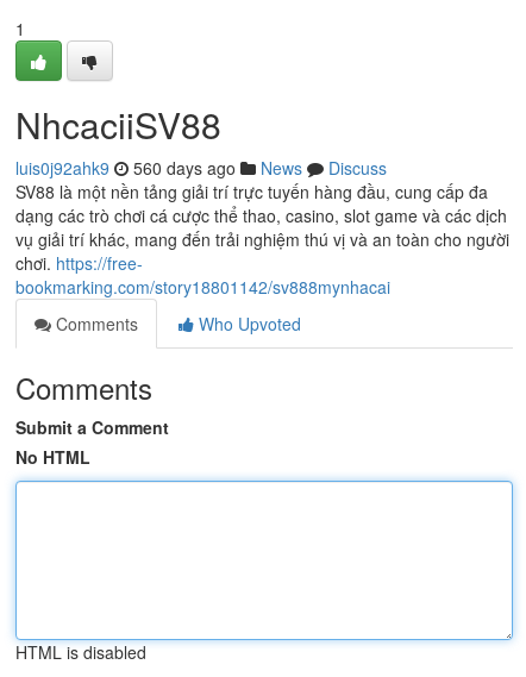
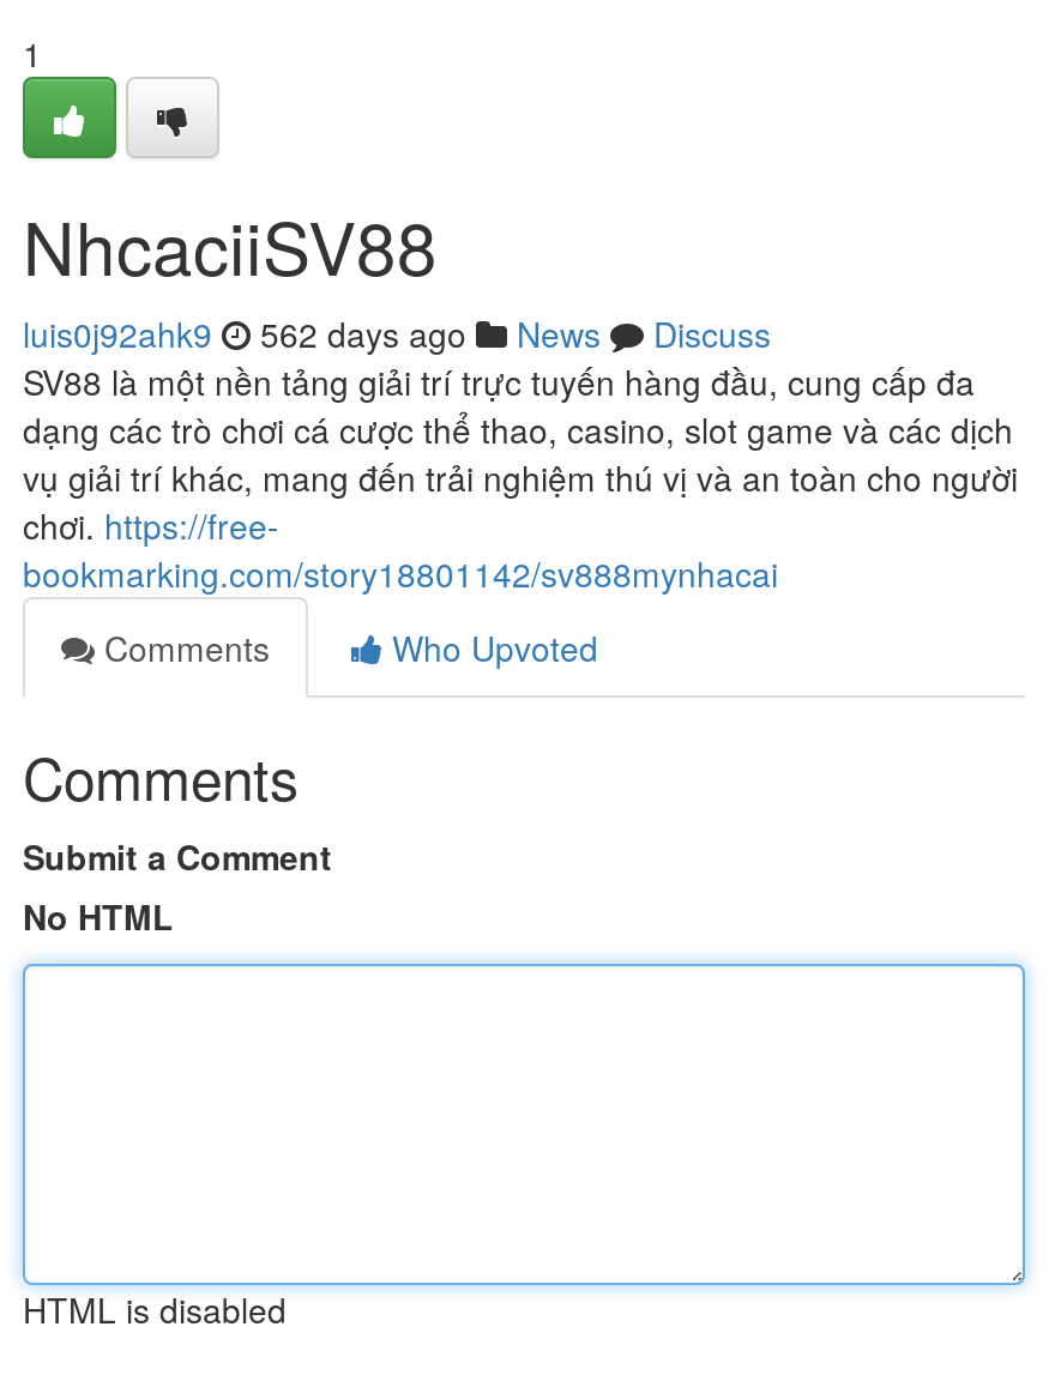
- luis0j92ahk9 560 days ago News Discuss
+ luis0j92ahk9 562 days ago News Discuss
